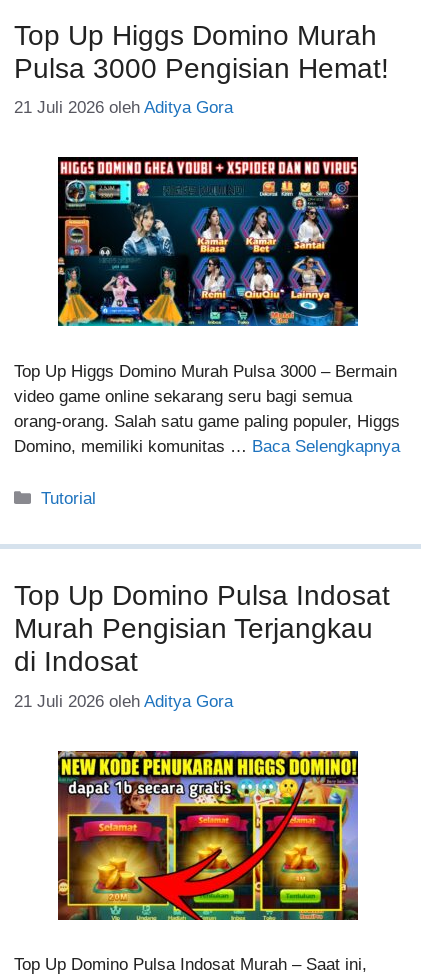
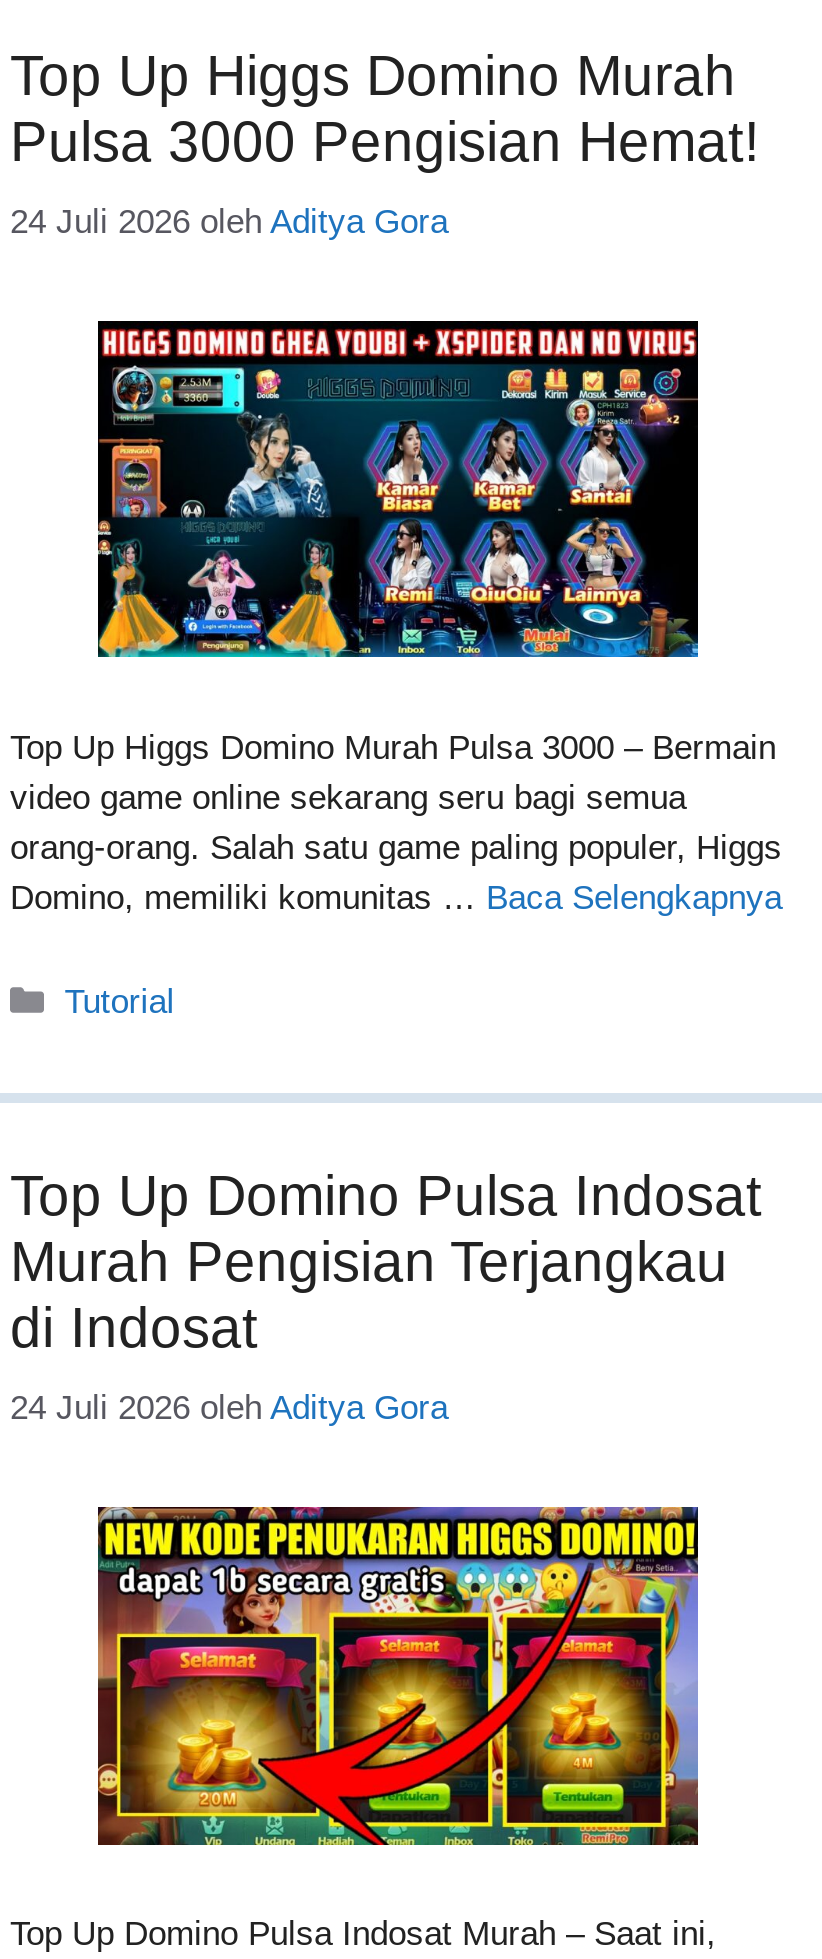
- 21 Juli 2026 oleh Aditya Gora
+ 24 Juli 2026 oleh Aditya Gora

- 21 Juli 2026 oleh Aditya Gora
+ 24 Juli 2026 oleh Aditya Gora
